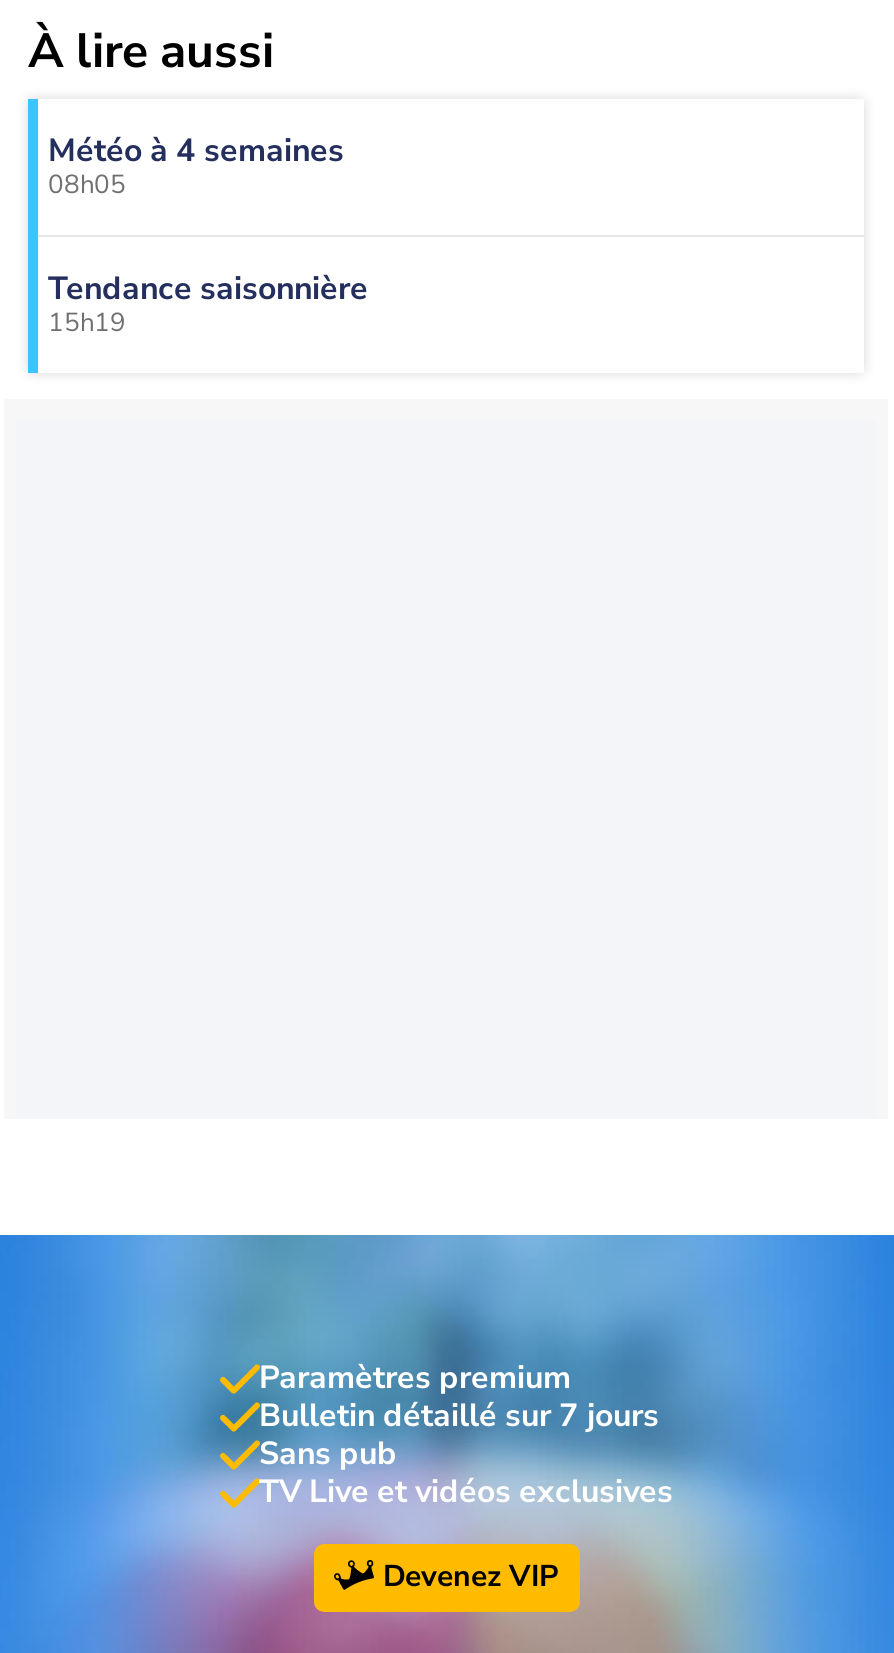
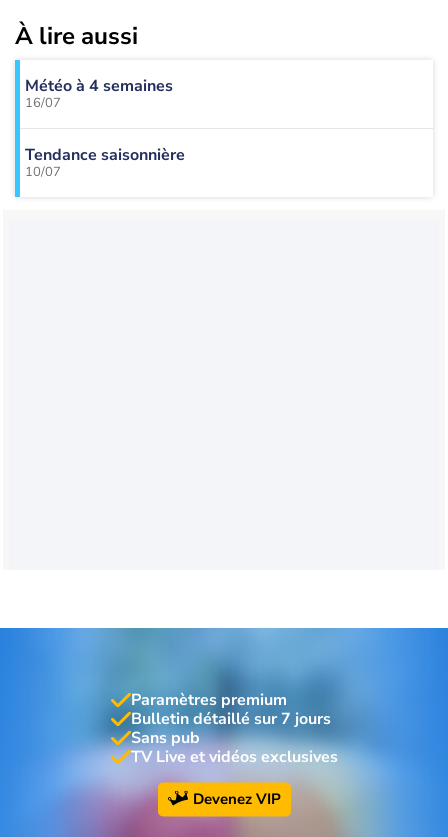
- 08h05
+ 16/07

- 15h19
+ 10/07
